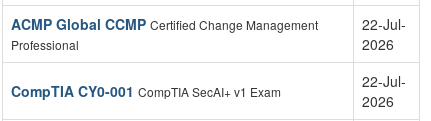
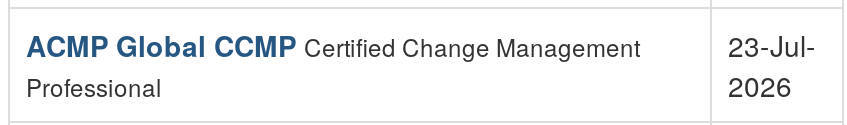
- 22-Jul-
- 2026
- CompTIA CY0-001 CompTIA SecAI+ v1 Exam
- 22-Jul-
+ 23-Jul-
